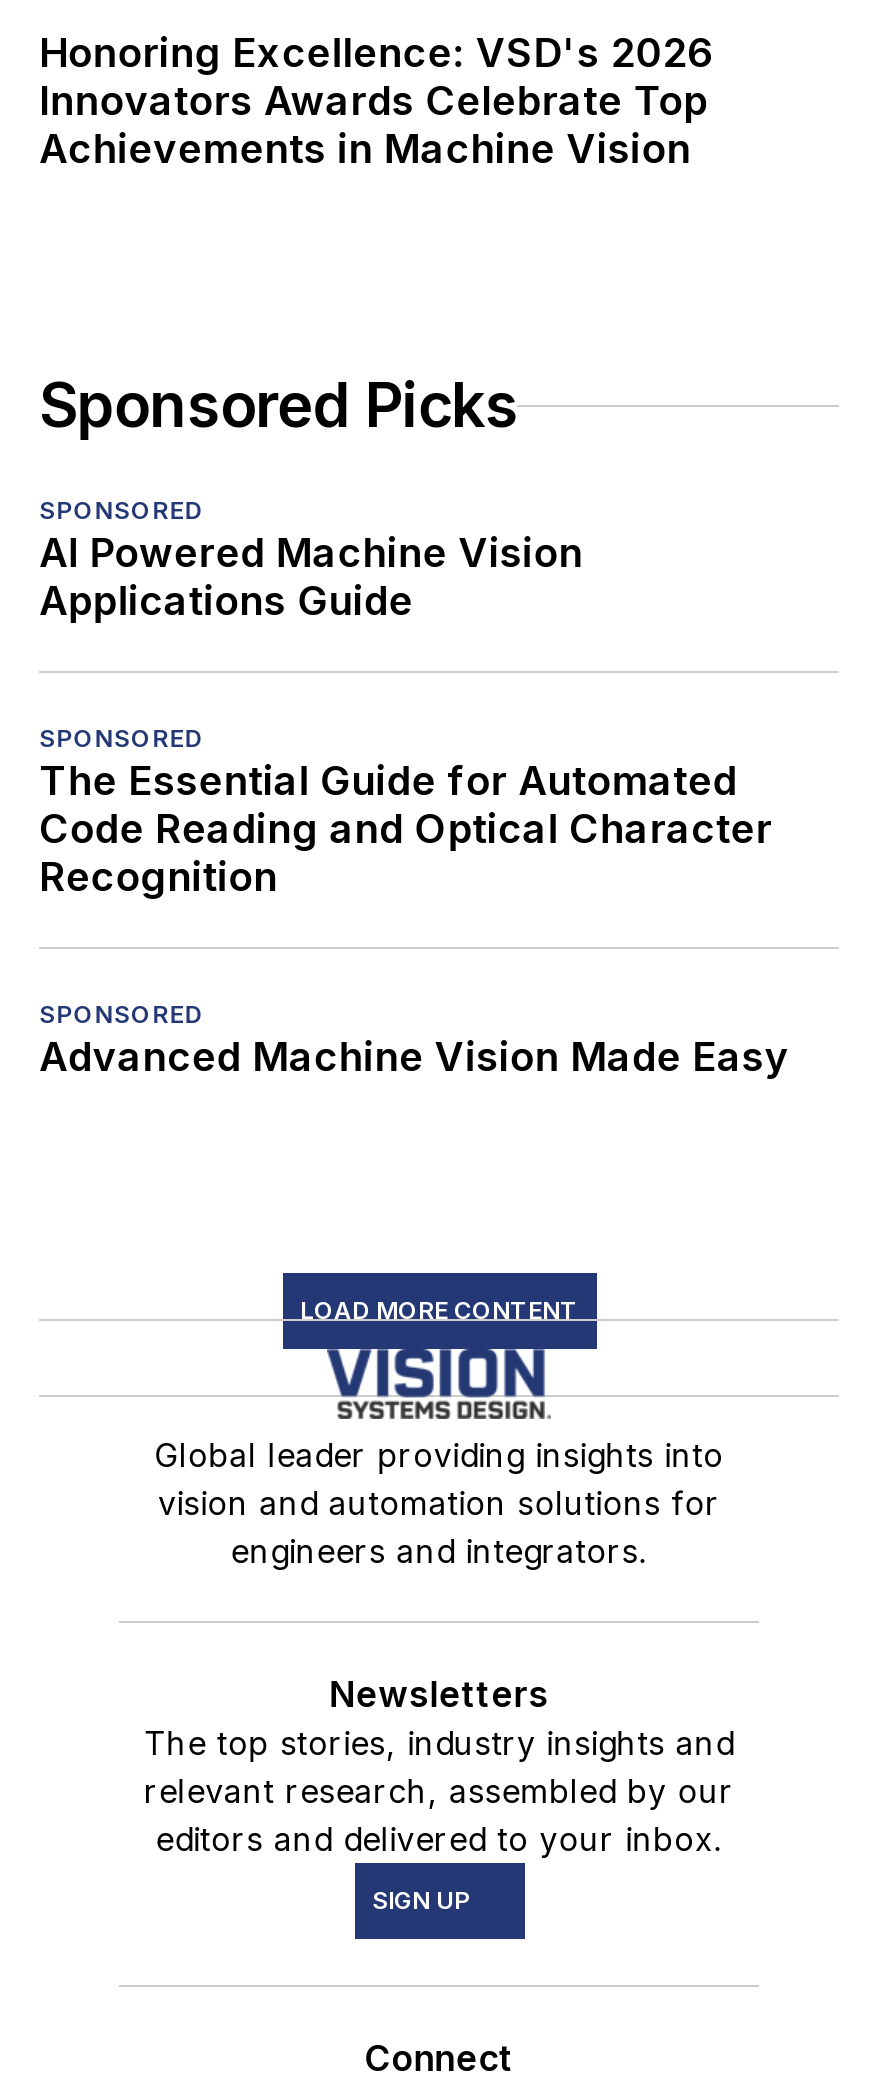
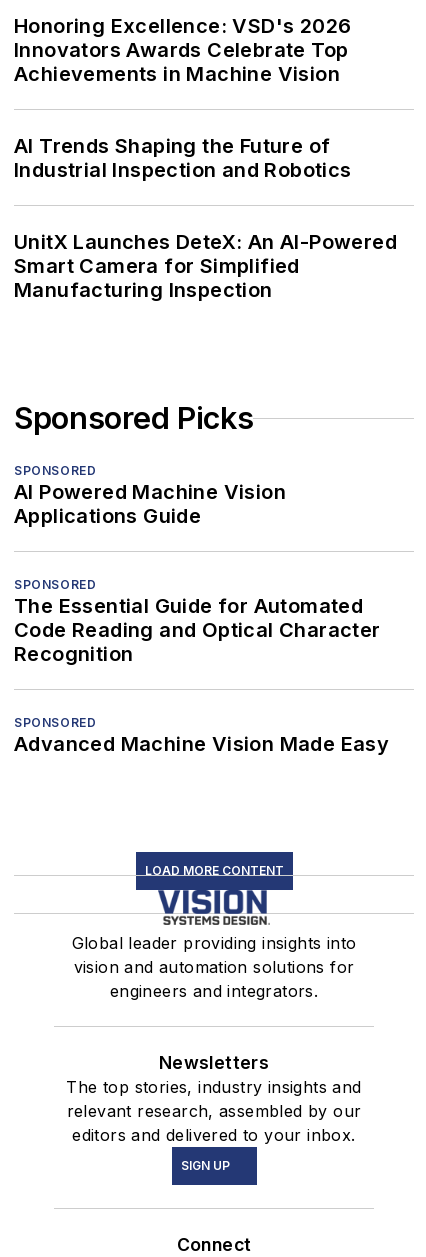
+ AI Trends Shaping the Future of
+ Industrial Inspection and Robotics
+ UnitX Launches DeteX: An AI-Powered
+ Smart Camera for Simplified
+ Manufacturing Inspection
